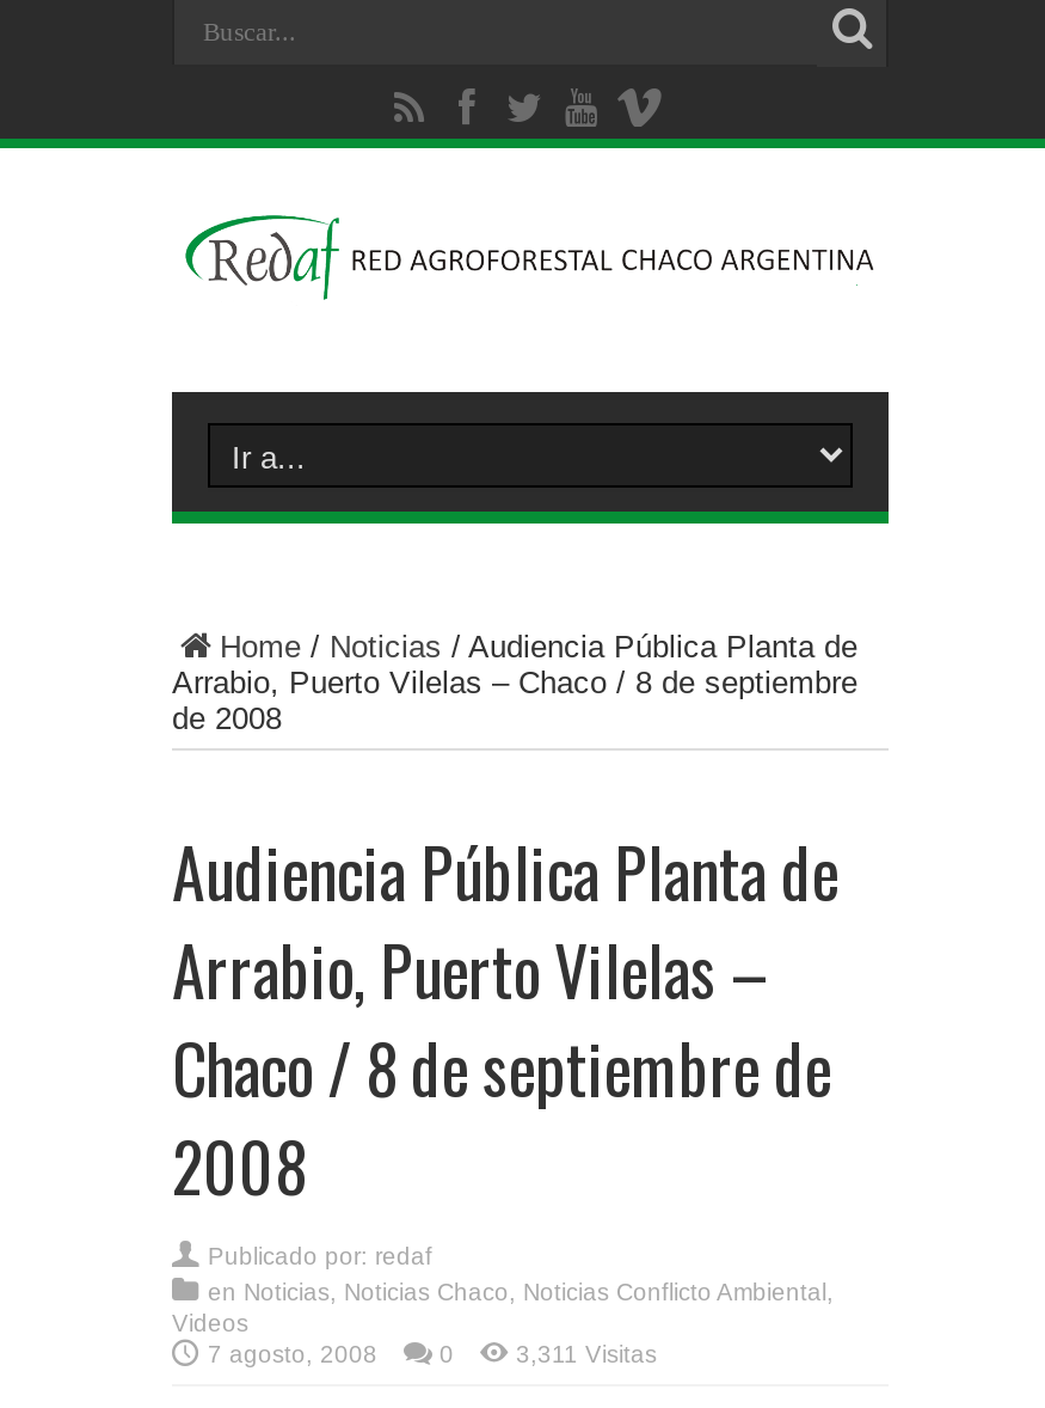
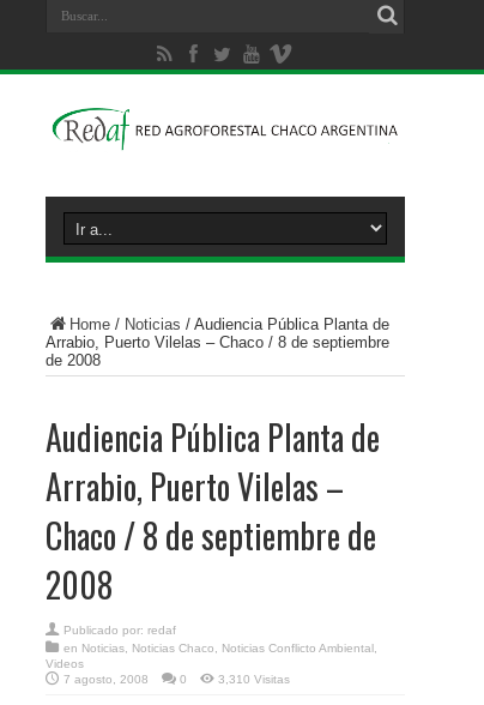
- 3,311 Visitas
+ 3,310 Visitas
